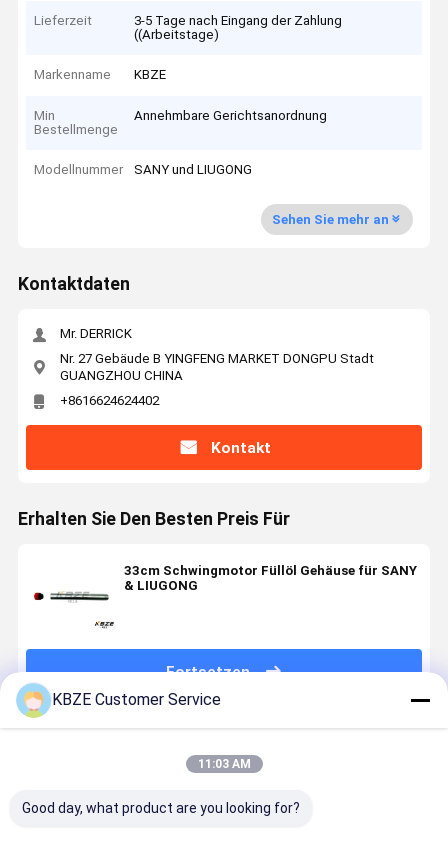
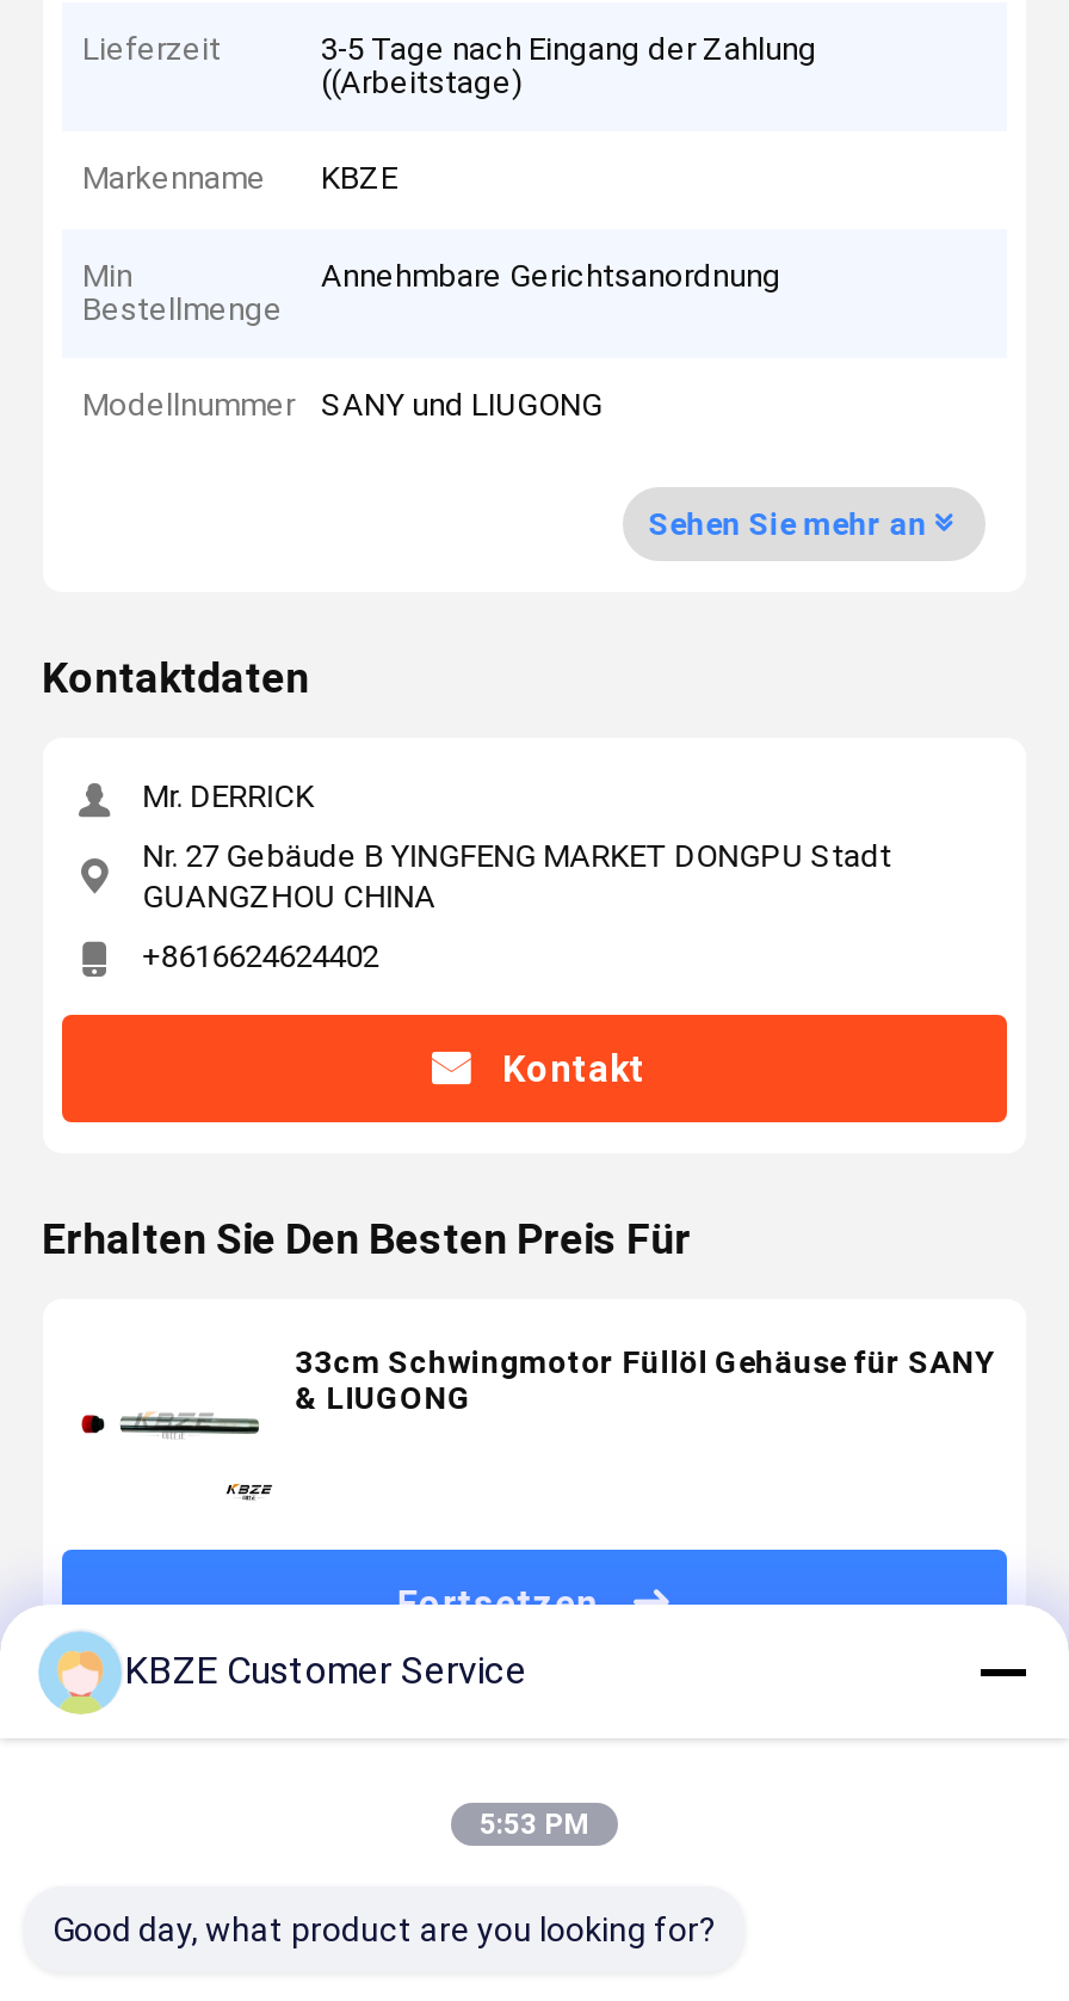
- 11:03 AM
+ 5:53 PM
